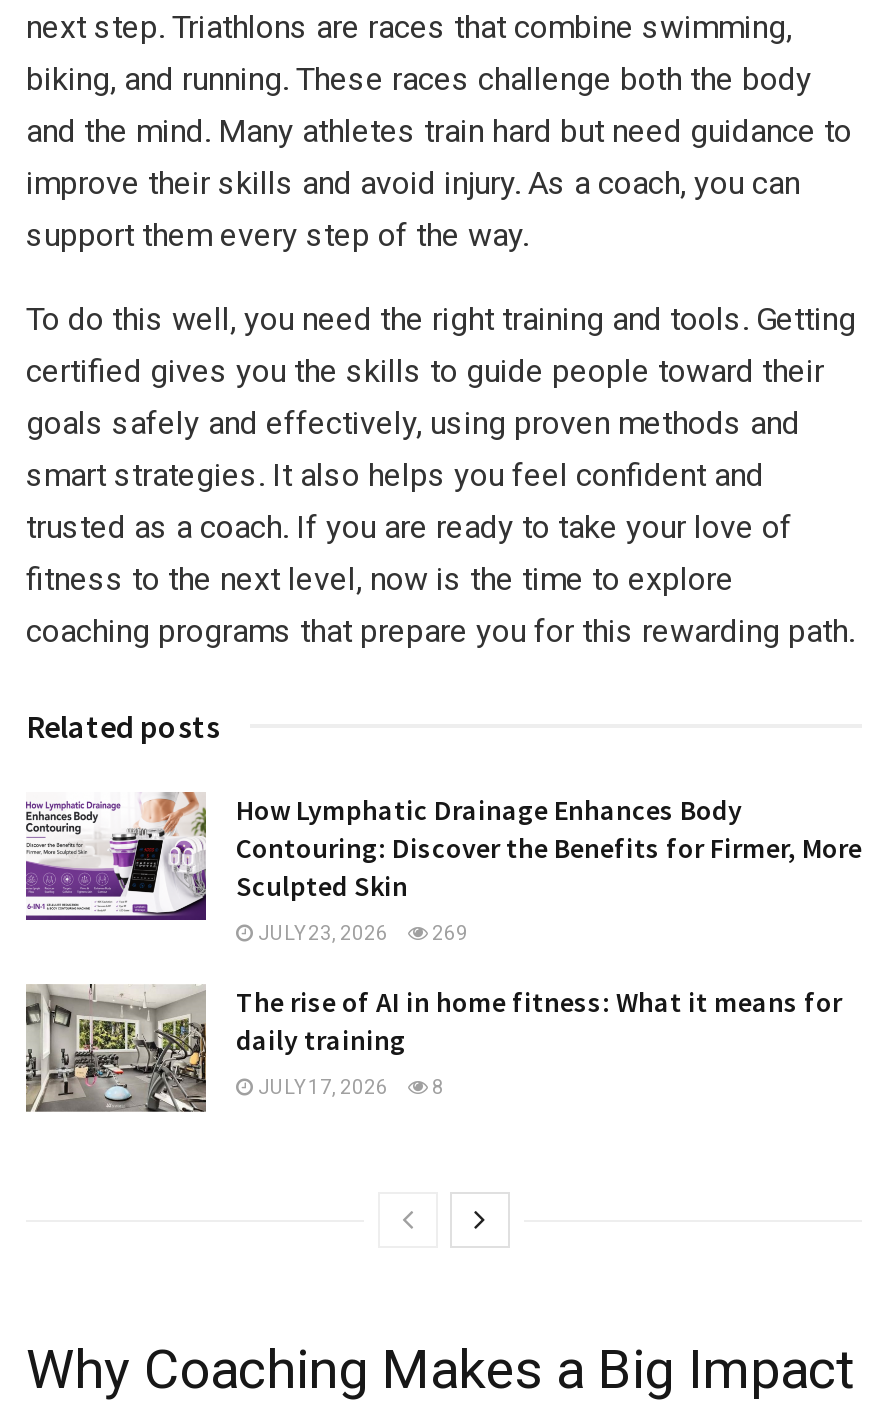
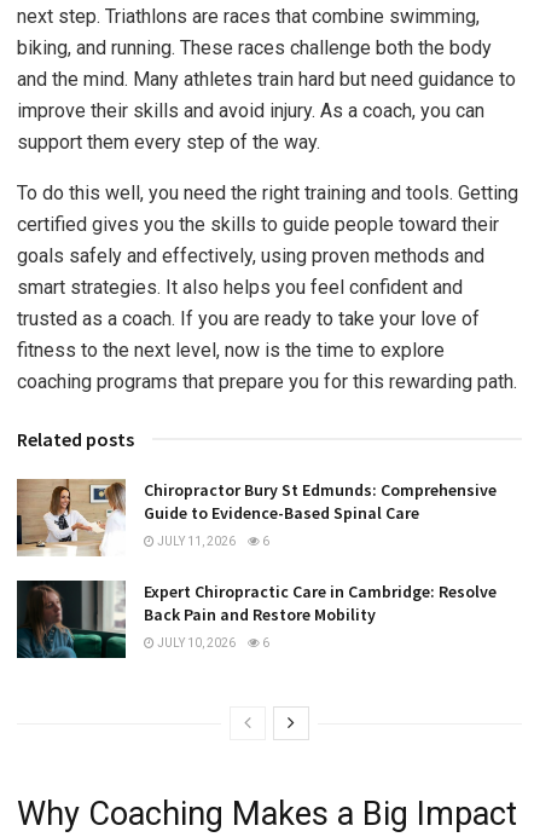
- [image]
- How Lymphatic Drainage Enhances Body
- Contouring: Discover the Benefits for Firmer, More
- Sculpted Skin
+ [image]
+ Chiropractor Bury St Edmunds: Comprehensive
+ Guide to Evidence-Based Spinal Care

- JULY 23, 2026
- 269
+ JULY 11, 2026
+ 6

- [image]
- The rise of AI in home fitness: What it means for
- daily training
+ [image]
+ Expert Chiropractic Care in Cambridge: Resolve
+ Back Pain and Restore Mobility

- JULY 17, 2026
- 8
+ JULY 10, 2026
+ 6
